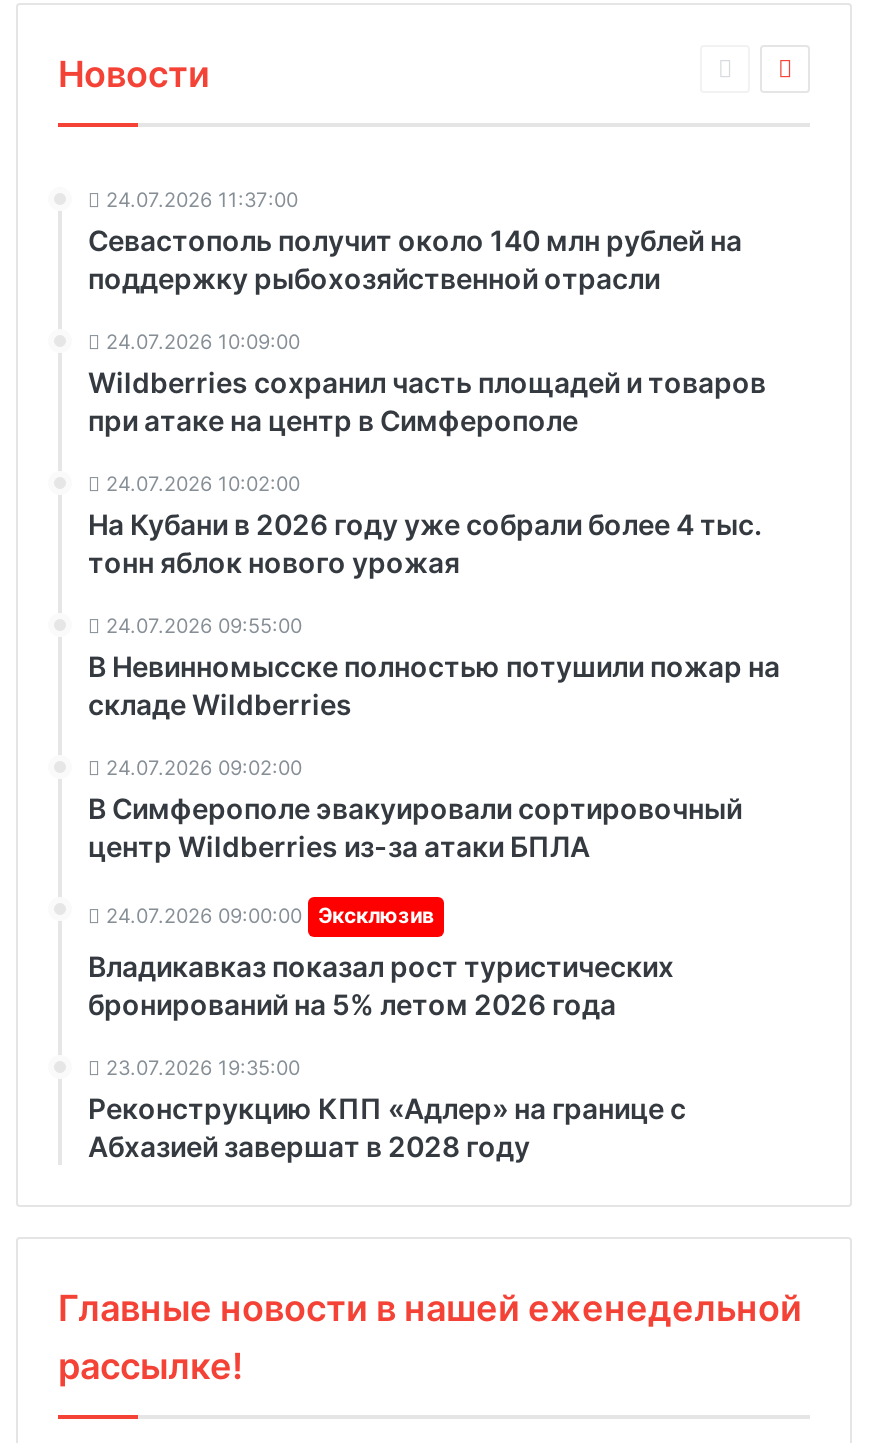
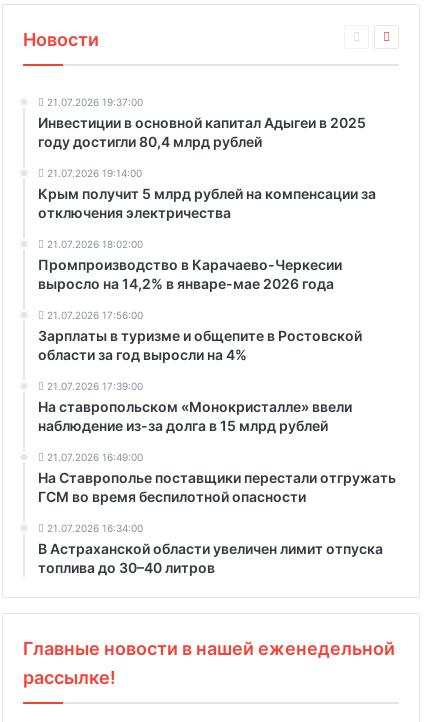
- 24.07.2026 11:37:00
- Севастополь получит около 140 млн рублей на
- поддержку рыбохозяйственной отрасли
- 24.07.2026 10:09:00
- Wildberries сохранил часть площадей и товаров
- при атаке на центр в Симферополе
- 24.07.2026 10:02:00
- На Кубани в 2026 году уже собрали более 4 тыс.
- тонн яблок нового урожая
- 24.07.2026 09:55:00
- В Невинномысске полностью потушили пожар на
- складе Wildberries
- 24.07.2026 09:02:00
- В Симферополе эвакуировали сортировочный
- центр Wildberries из-за атаки БПЛА
- 24.07.2026 09:00:00
- Эксклюзив
- Владикавказ показал рост туристических
- бронирований на 5% летом 2026 года
- 23.07.2026 19:35:00
- Реконструкцию КПП «Адлер» на границе с
- Абхазией завершат в 2028 году
+ 21.07.2026 19:37:00
+ Инвестиции в основной капитал Адыгеи в 2025
+ году достигли 80,4 млрд рублей
+ 21.07.2026 19:14:00
+ Крым получит 5 млрд рублей на компенсации за
+ отключения электричества
+ 21.07.2026 18:02:00
+ Промпроизводство в Карачаево-Черкесии
+ выросло на 14,2% в январе-мае 2026 года
+ 21.07.2026 17:56:00
+ Зарплаты в туризме и общепите в Ростовской
+ области за год выросли на 4%
+ 21.07.2026 17:39:00
+ На ставропольском «Монокристалле» ввели
+ наблюдение из-за долга в 15 млрд рублей
+ 21.07.2026 16:49:00
+ На Ставрополье поставщики перестали отгружать
+ ГСМ во время беспилотной опасности
+ 21.07.2026 16:34:00
+ В Астраханской области увеличен лимит отпуска
+ топлива до 30–40 литров
